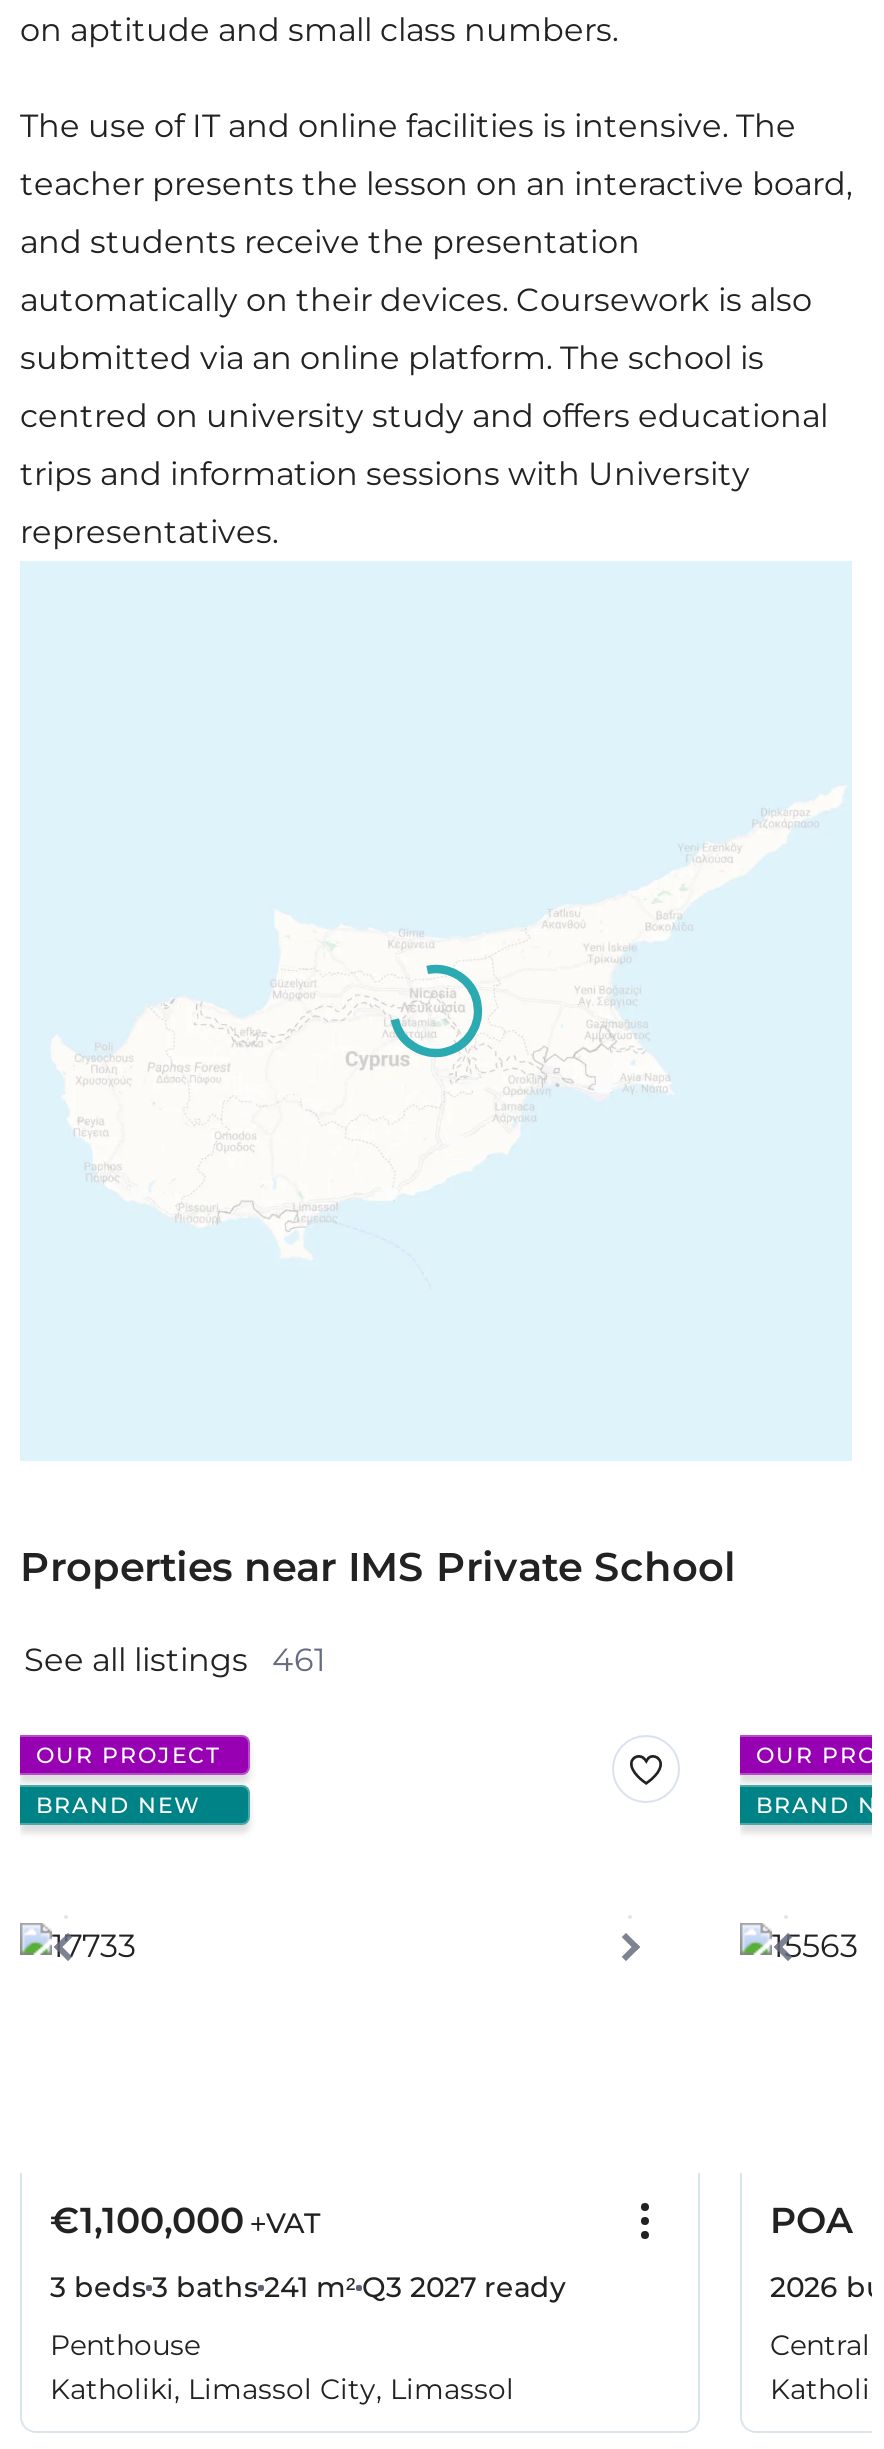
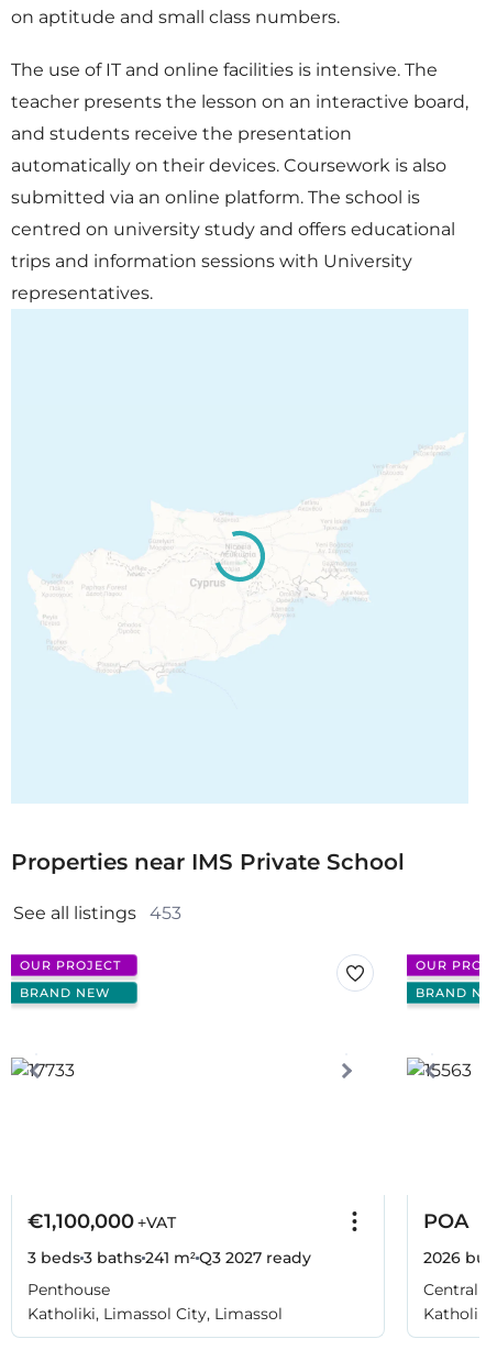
- See all listings 461
+ See all listings 453
